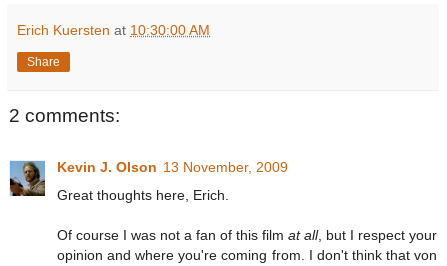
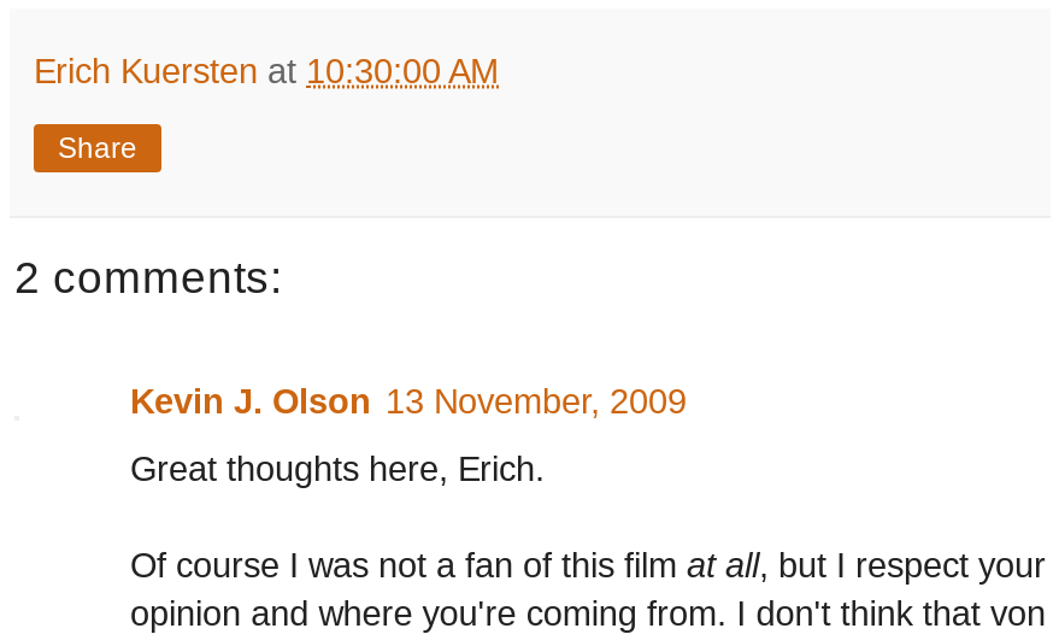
- [image]
